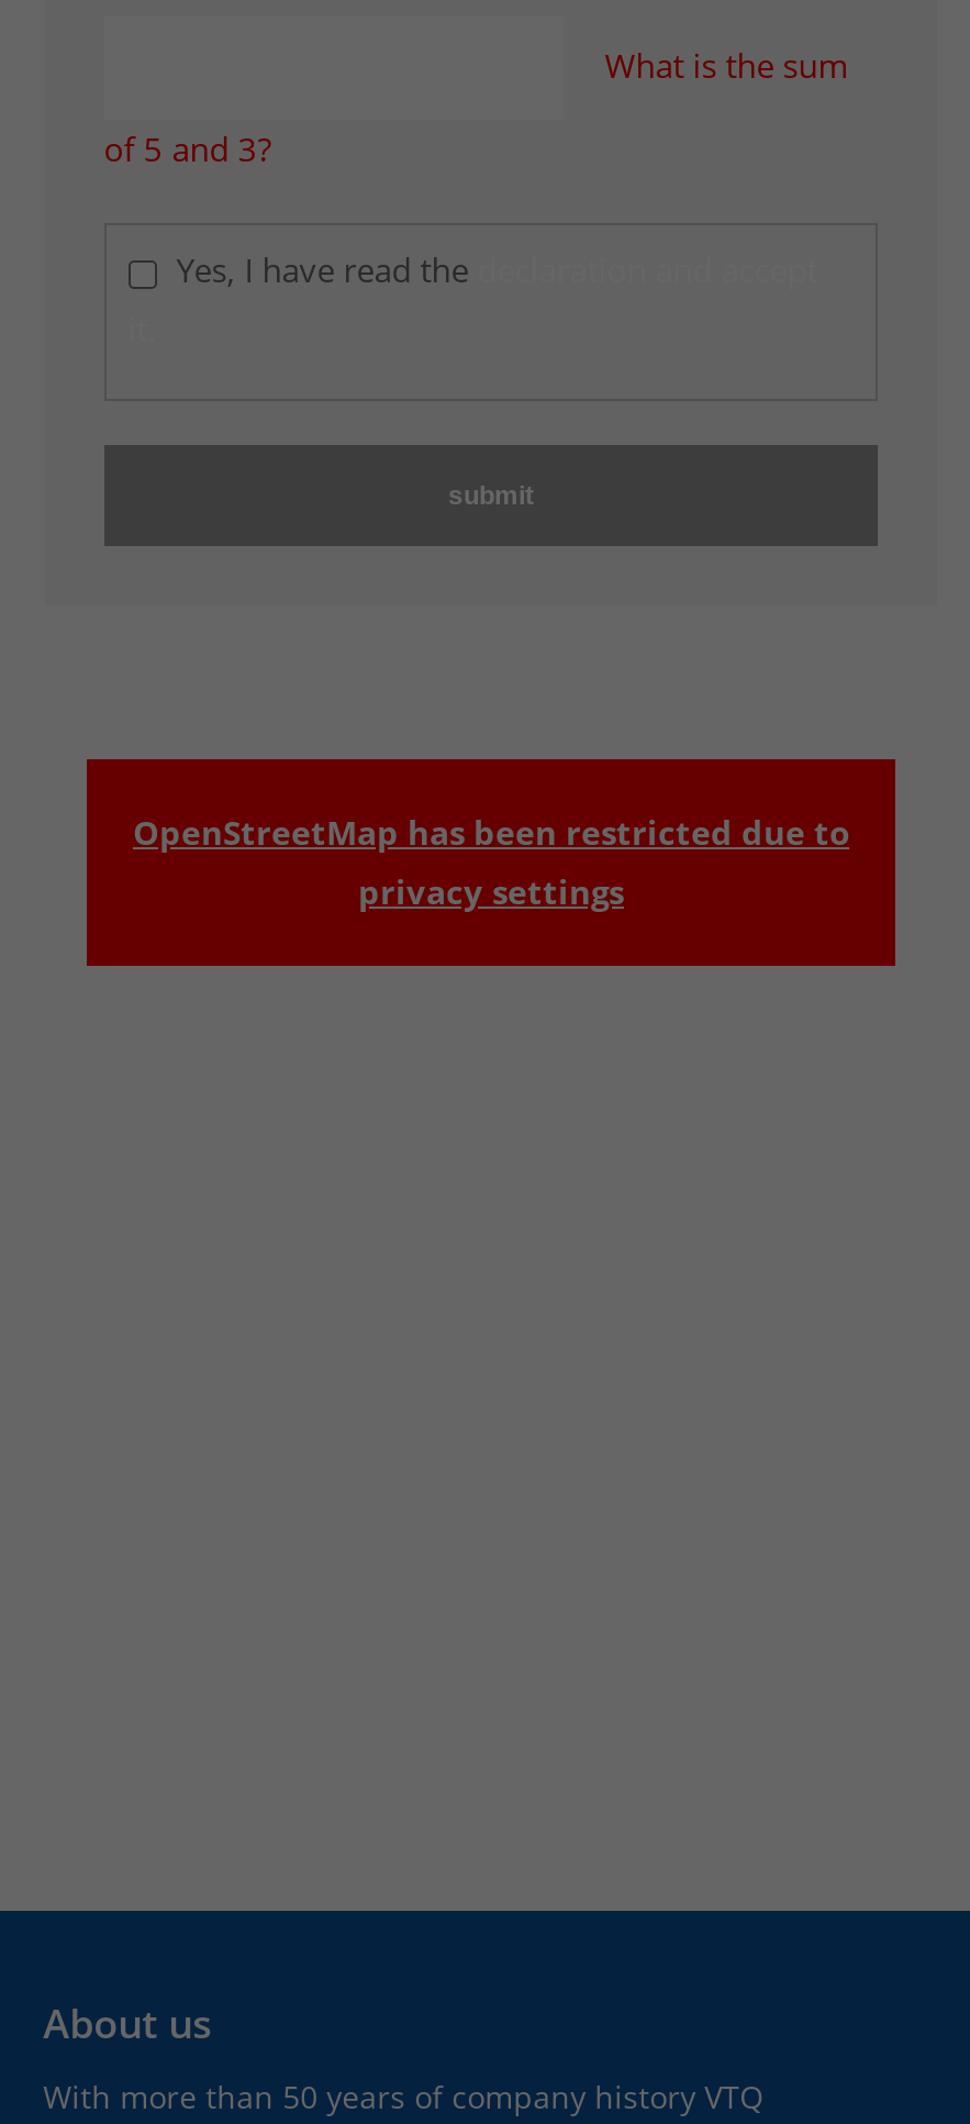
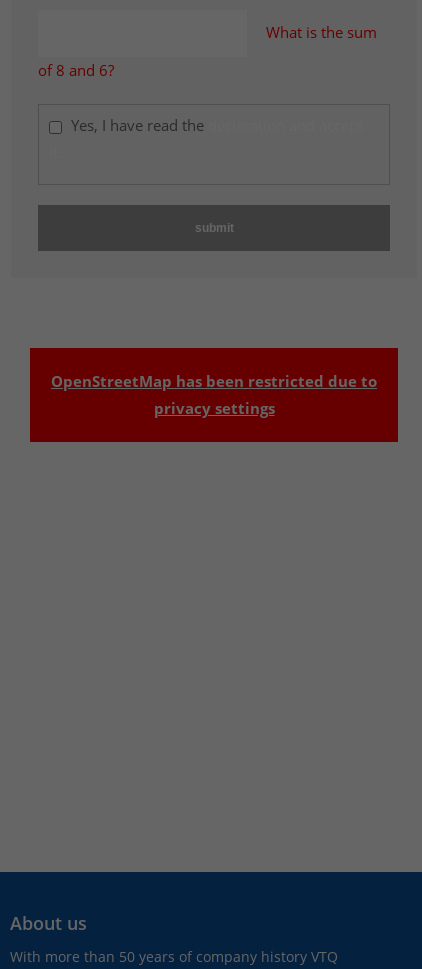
- of 5 and 3?
+ of 8 and 6?
